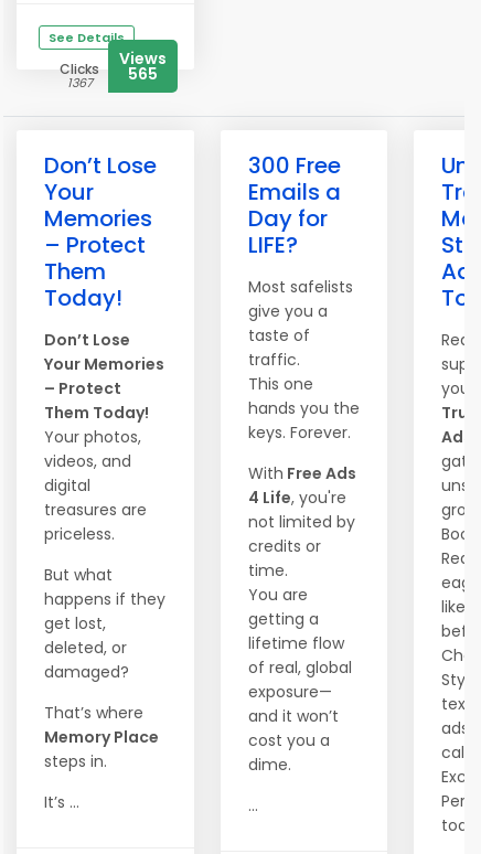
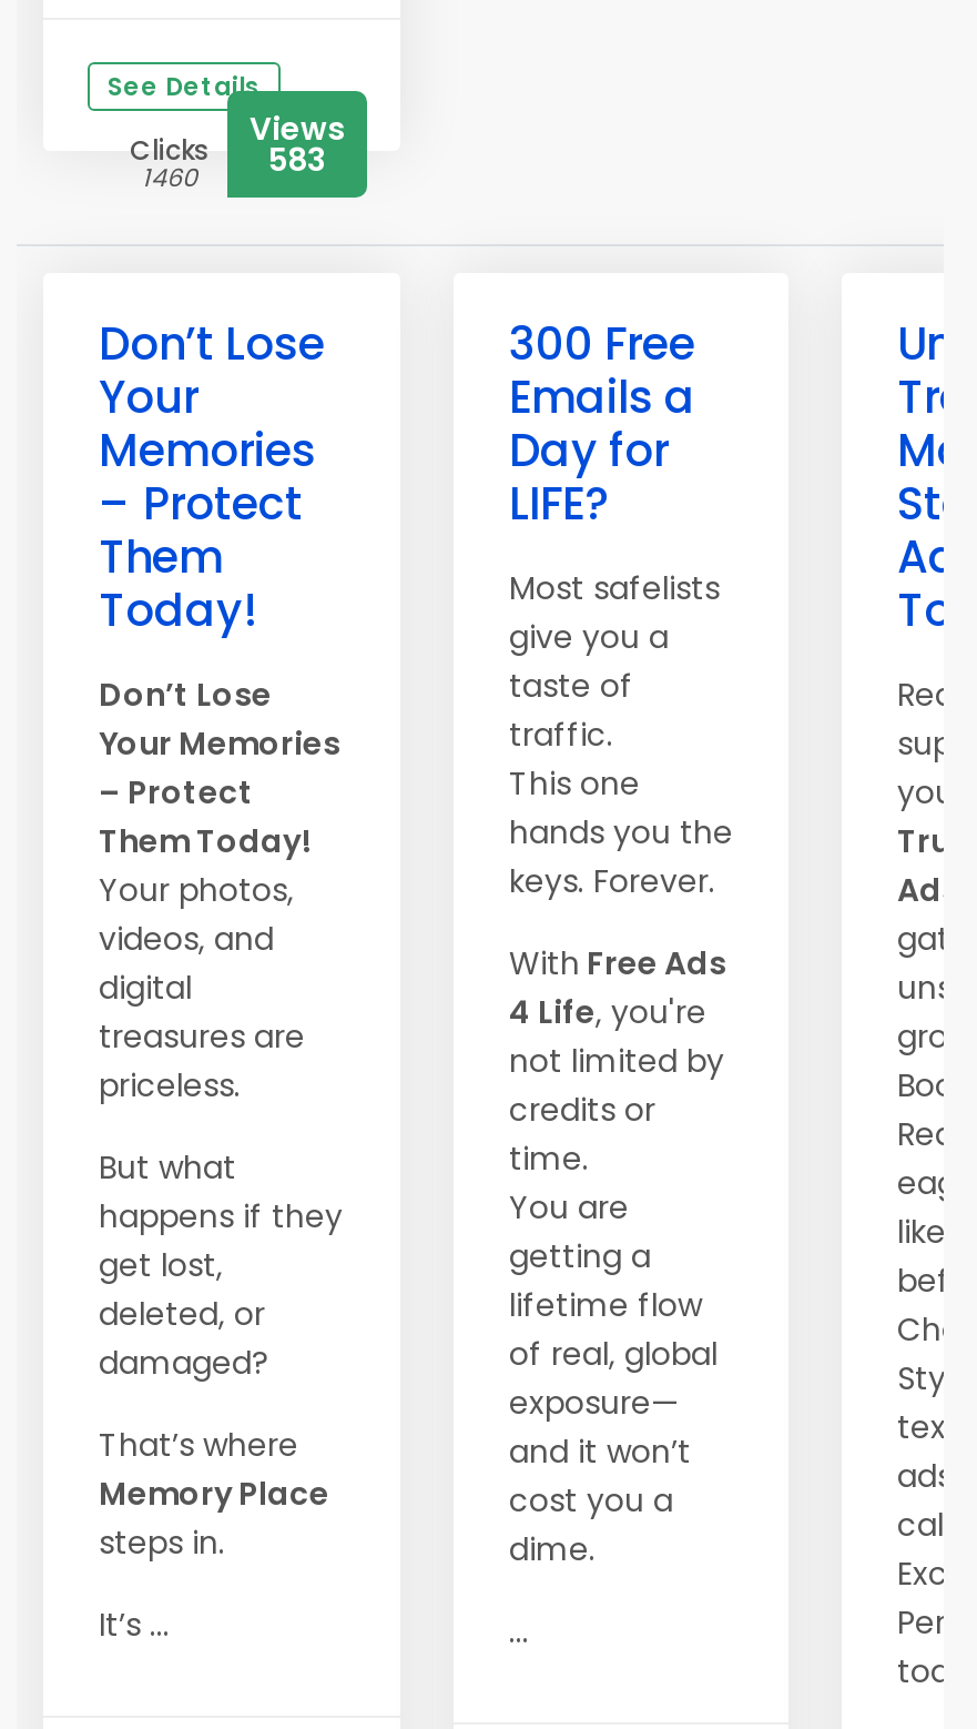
- 565
+ 583

- 1367
+ 1460
